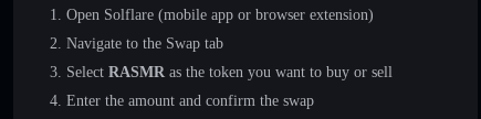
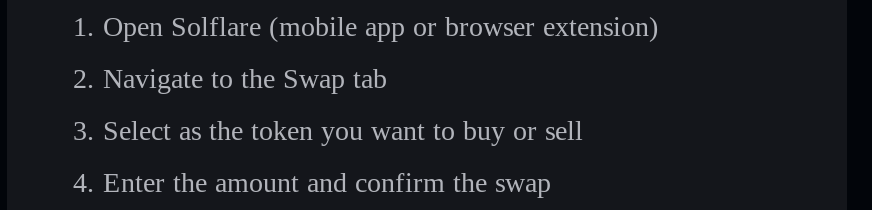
- Select RASMR as the token you want to buy or sell
+ Select as the token you want to buy or sell
